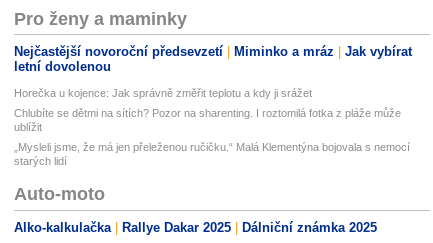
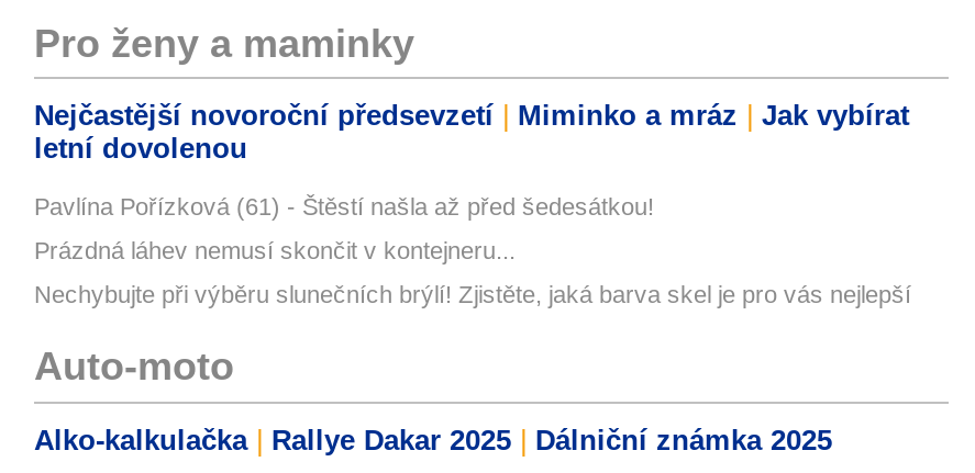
- Horečka u kojence: Jak správně změřit teplotu a kdy ji srážet
+ Pavlína Pořízková (61) - Štěstí našla až před šedesátkou!

- Chlubíte se dětmi na sítích? Pozor na sharenting. I roztomilá fotka z pláže může
- ublížit
+ Prázdná láhev nemusí skončit v kontejneru...

- „Mysleli jsme, že má jen přeleženou ručičku.“ Malá Klementýna bojovala s nemocí
- starých lidí
+ Nechybujte při výběru slunečních brýlí! Zjistěte, jaká barva skel je pro vás nejlepší
